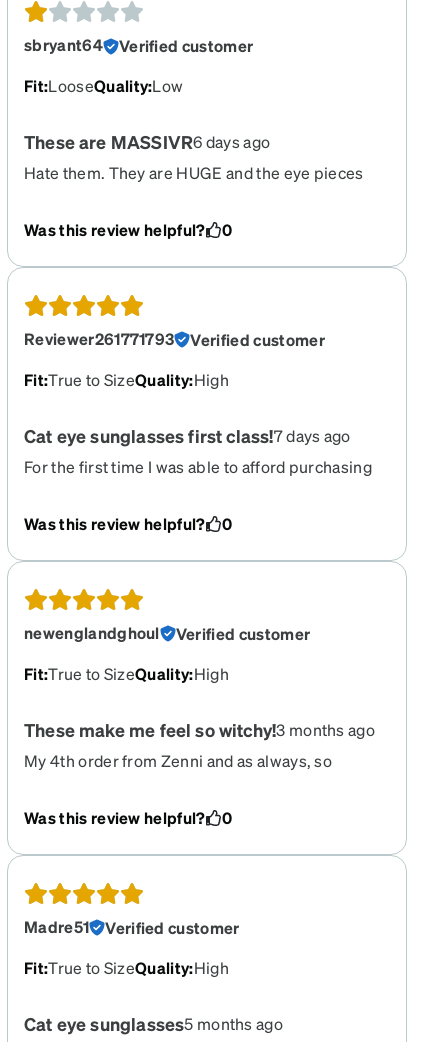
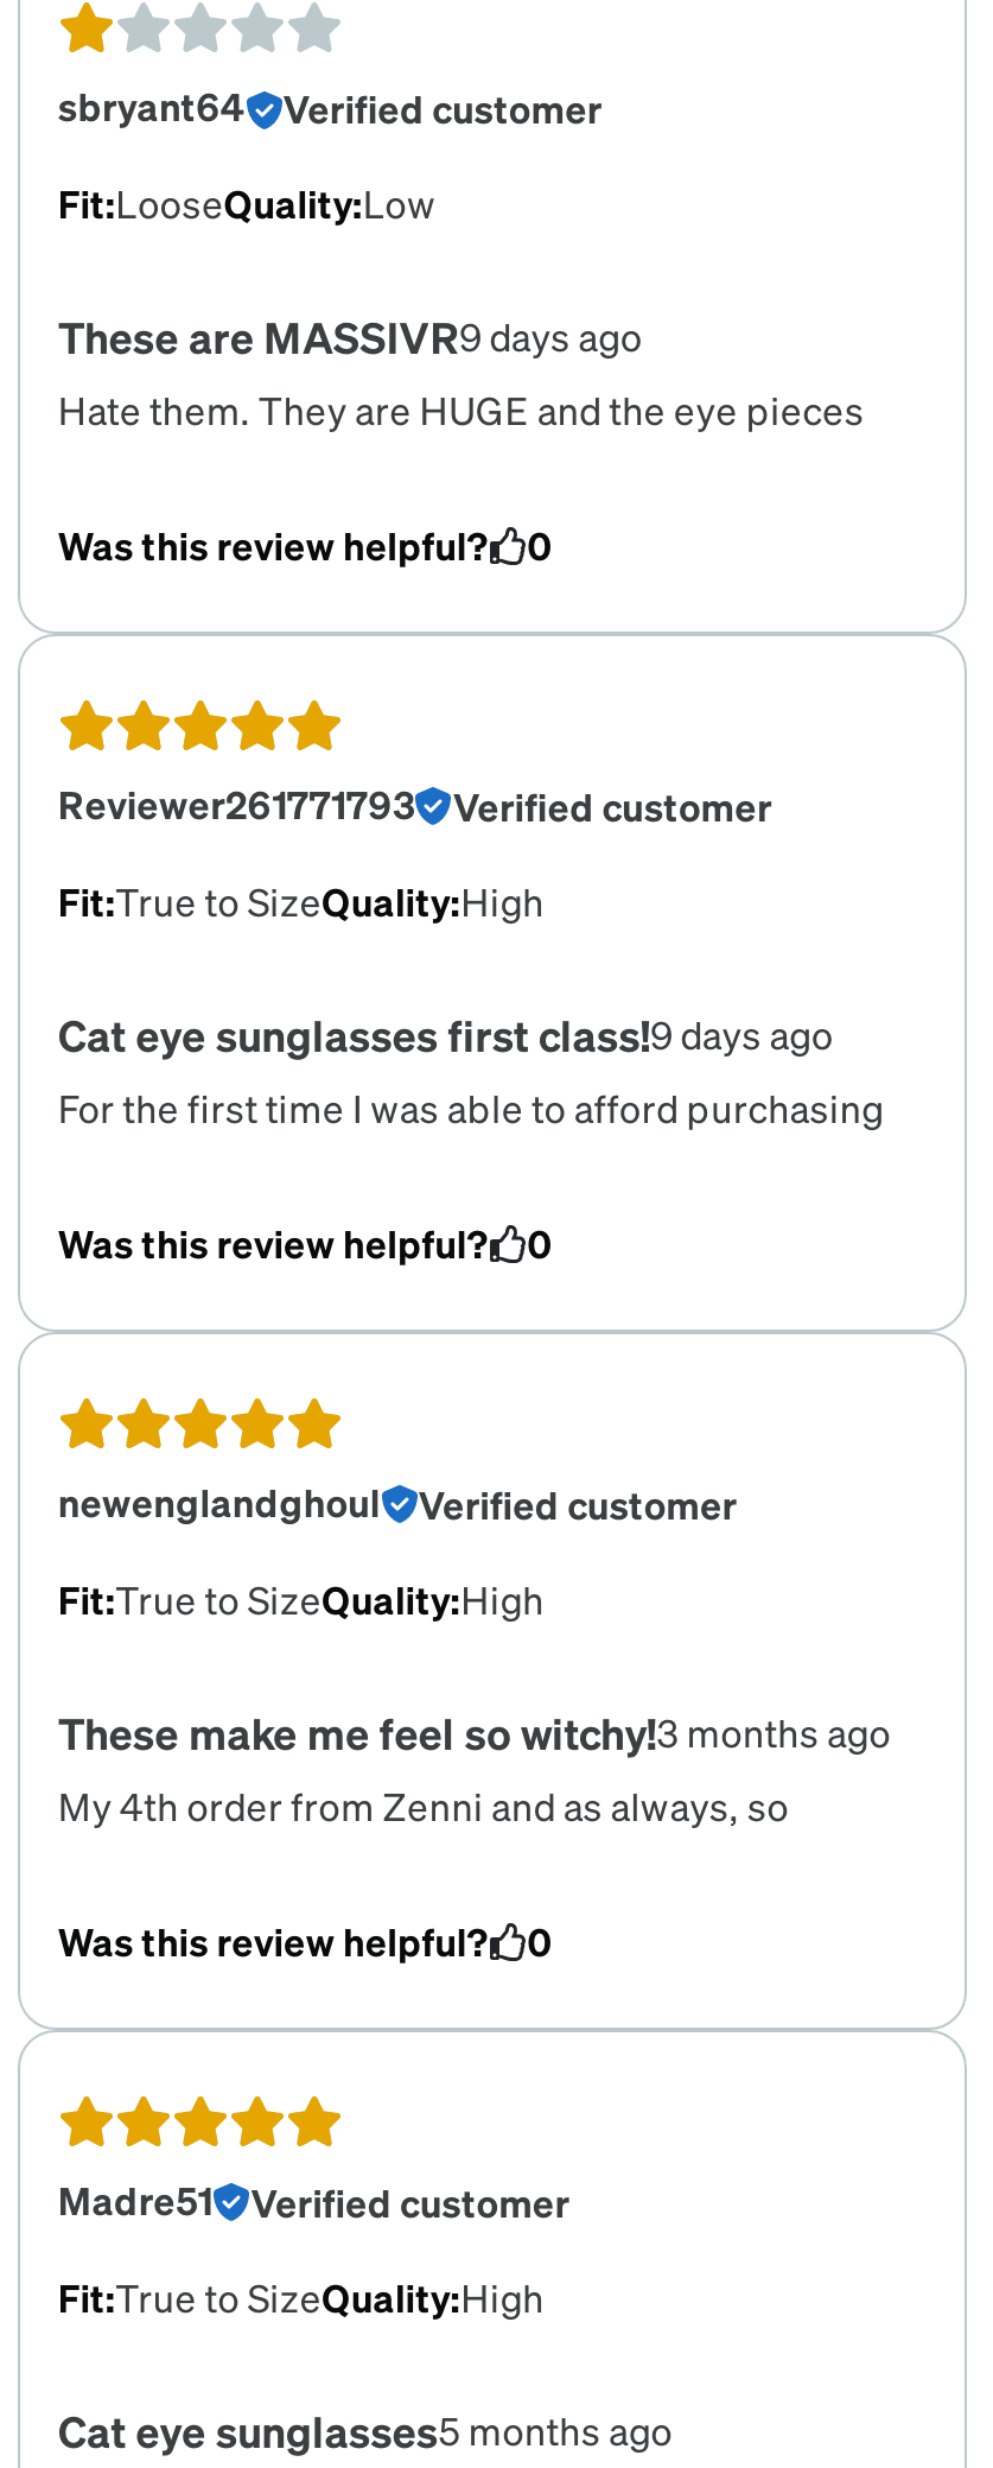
- These are MASSIVR6 days ago
+ These are MASSIVR9 days ago

- Cat eye sunglasses first class!7 days ago
+ Cat eye sunglasses first class!9 days ago
